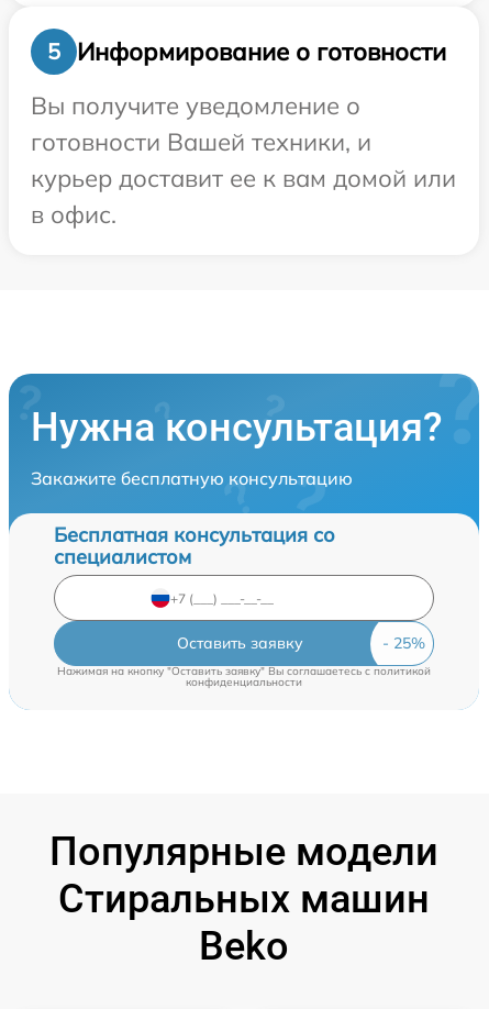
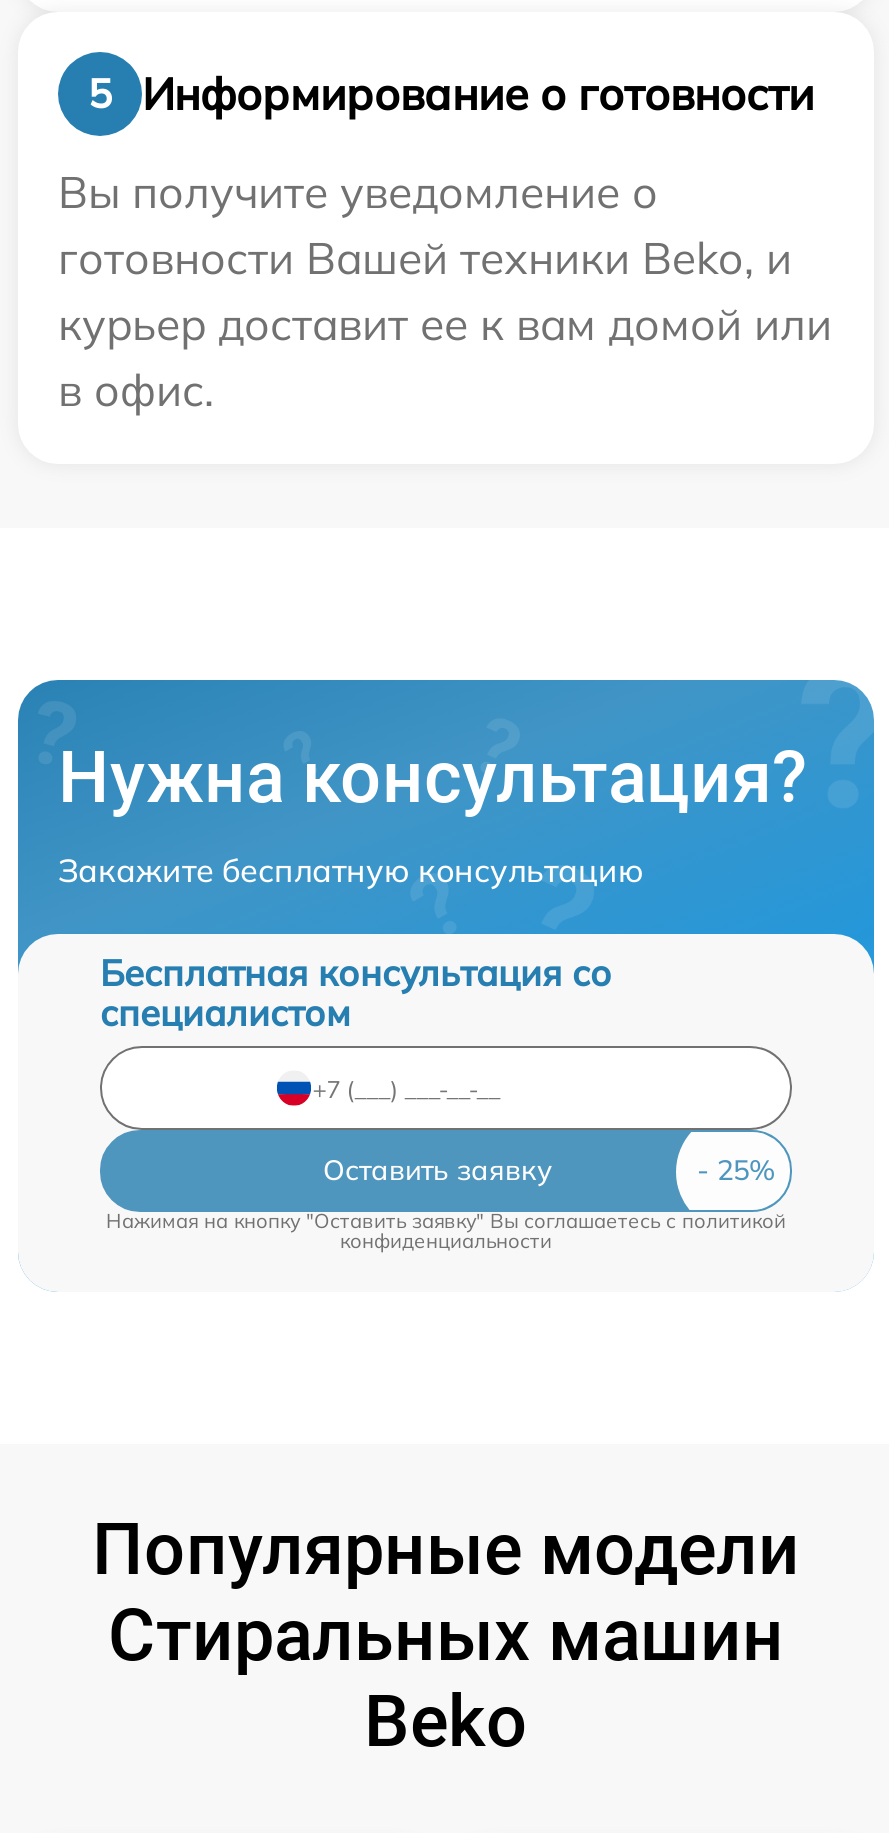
- готовности Вашей техники, и
+ готовности Вашей техники Beko, и
